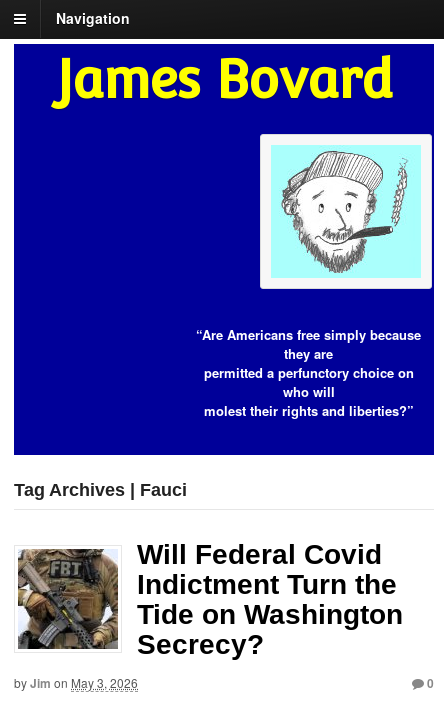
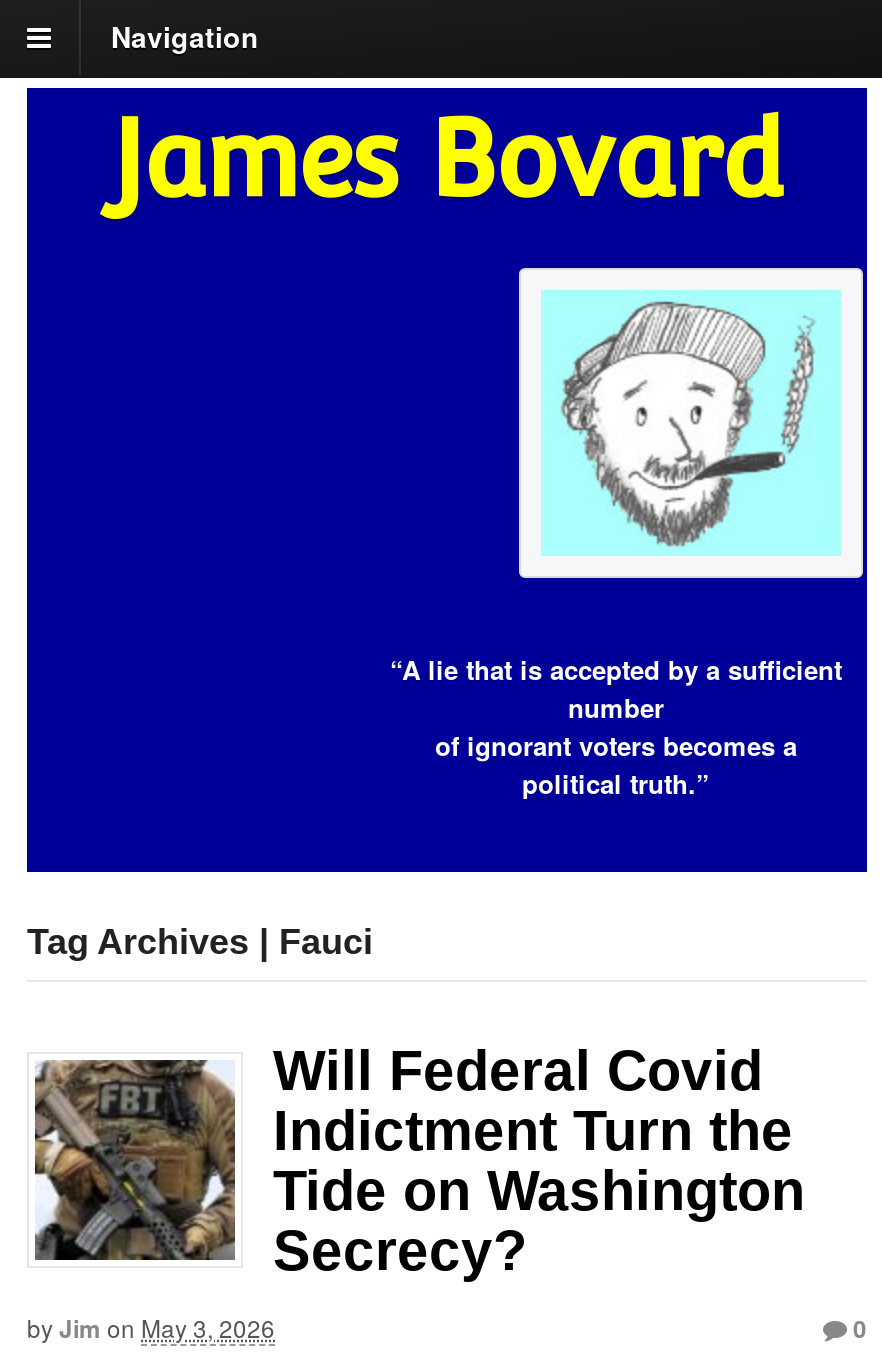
- “Are Americans free simply because
- they are
- permitted a perfunctory choice on
- who will
- molest their rights and liberties?”
+ “A lie that is accepted by a sufficient
+ number
+ of ignorant voters becomes a
+ political truth.”
